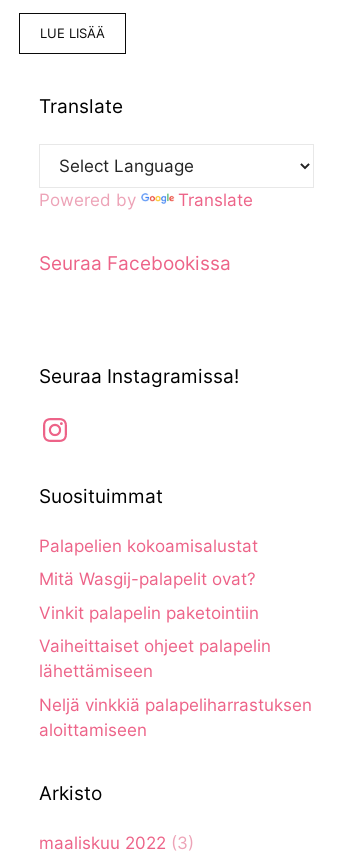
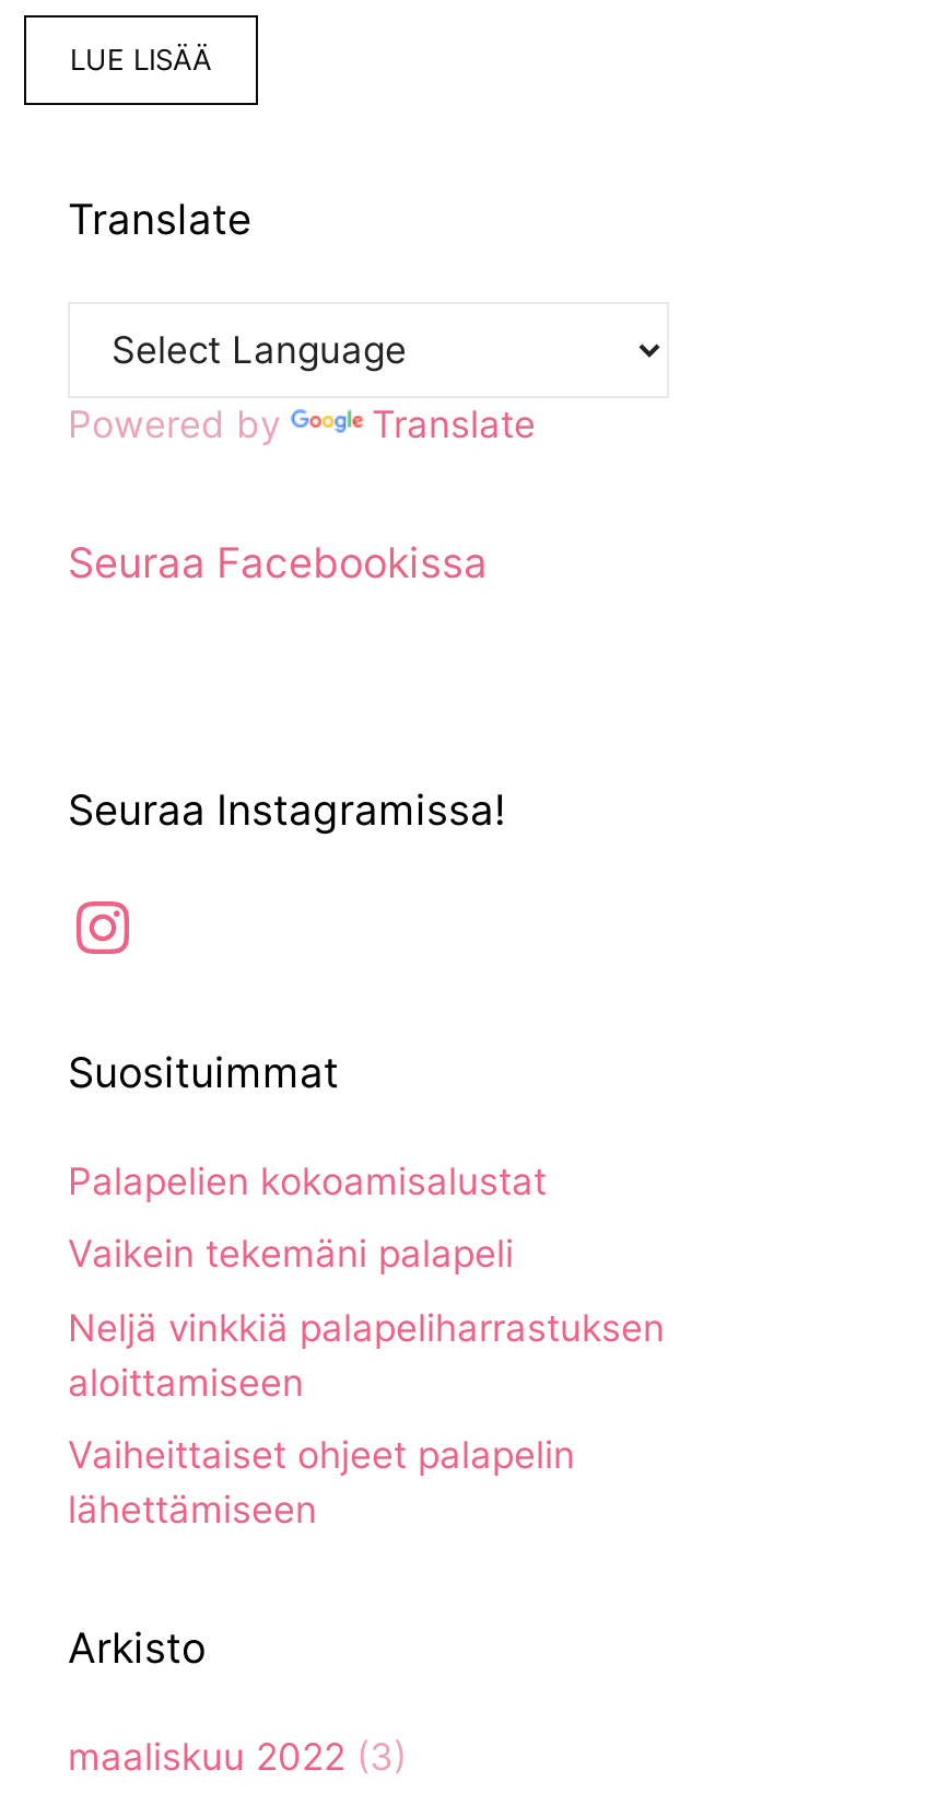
- Mitä Wasgij-palapelit ovat?
+ Vaikein tekemäni palapeli

- Vinkit palapelin paketointiin

moved down: Vaiheittaiset ohjeet palapelin | lähettämiseen

moved up: Neljä vinkkiä palapeliharrastuksen | aloittamiseen
